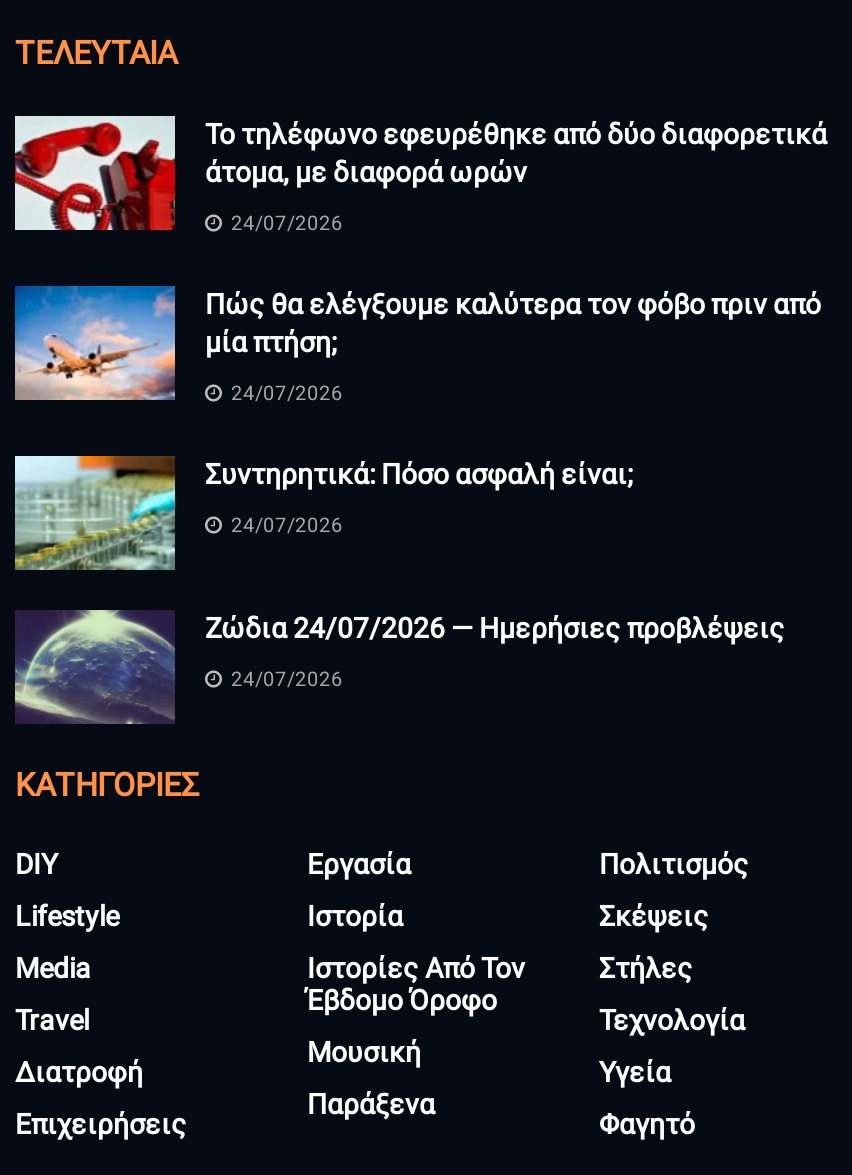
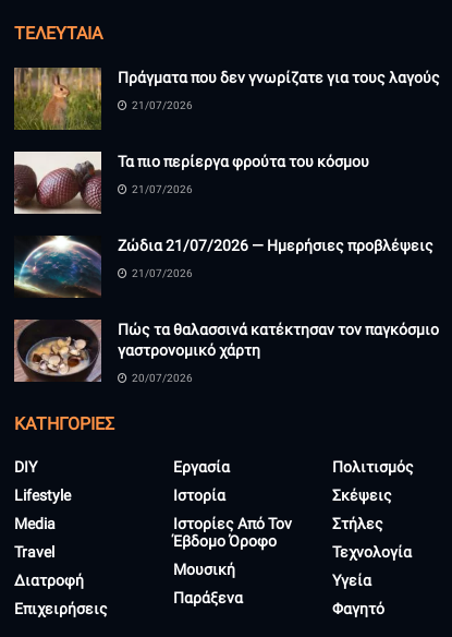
- [image]
- Το τηλέφωνο εφευρέθηκε από δύο διαφορετικά
- άτομα, με διαφορά ωρών
+ [image]
+ Πράγματα που δεν γνωρίζατε για τους λαγούς

- 24/07/2026
+ 21/07/2026

- [image]
- Πώς θα ελέγξουμε καλύτερα τον φόβο πριν από
- μία πτήση;
+ [image]
+ Τα πιο περίεργα φρούτα του κόσμου

- 24/07/2026
+ 21/07/2026

- [image]
- Συντηρητικά: Πόσο ασφαλή είναι;
+ [image]
+ Ζώδια 21/07/2026 — Ημερήσιες προβλέψεις

- 24/07/2026
+ 21/07/2026

- [image]
- Ζώδια 24/07/2026 — Ημερήσιες προβλέψεις
+ [image]
+ Πώς τα θαλασσινά κατέκτησαν τον παγκόσμιο
+ γαστρονομικό χάρτη

- 24/07/2026
+ 20/07/2026
